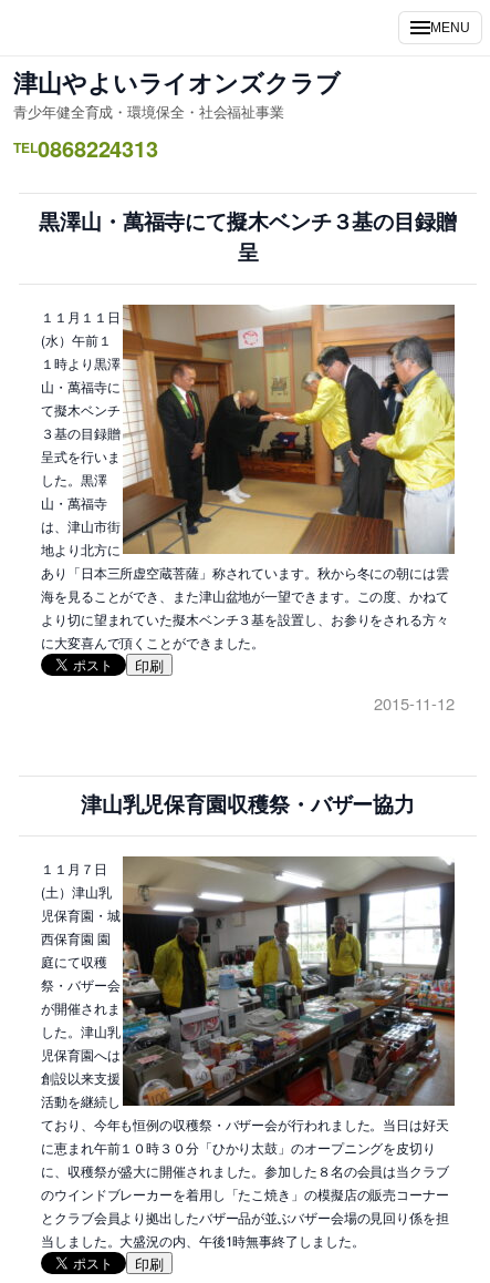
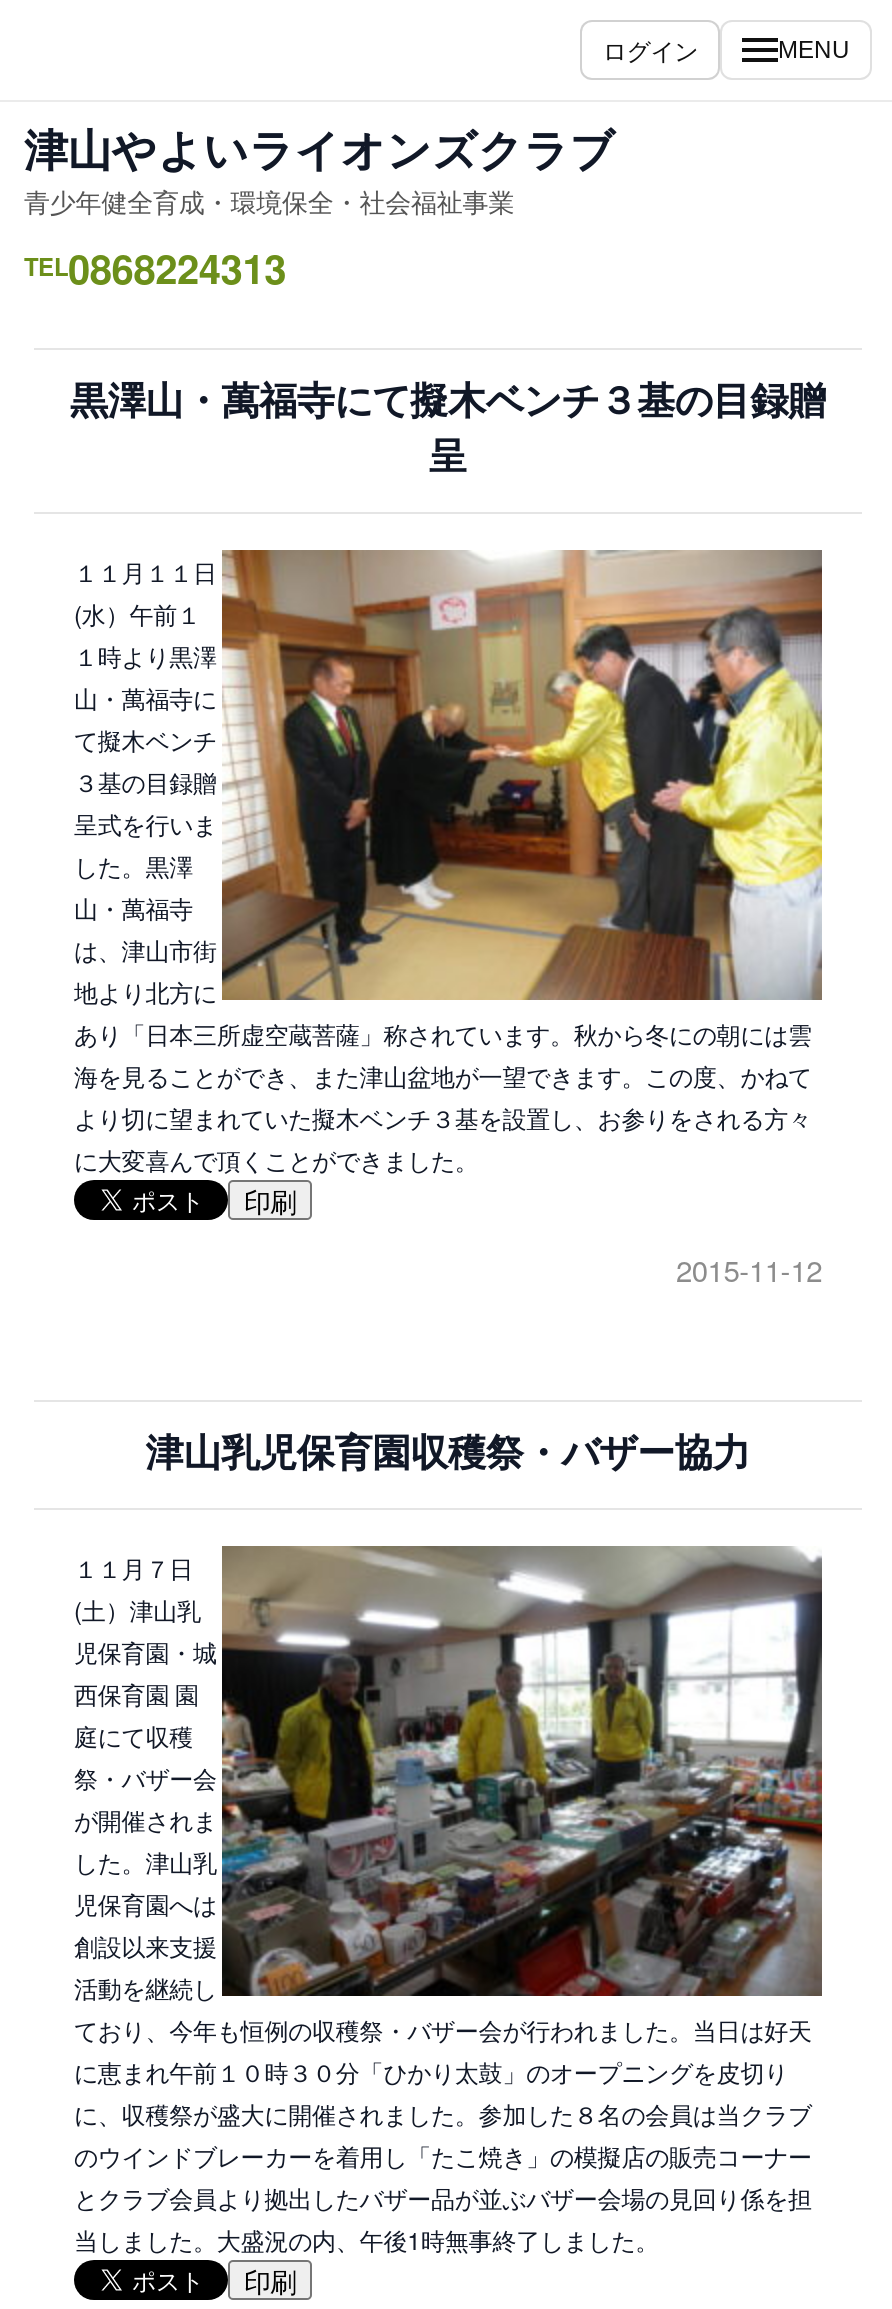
+ ログイン
